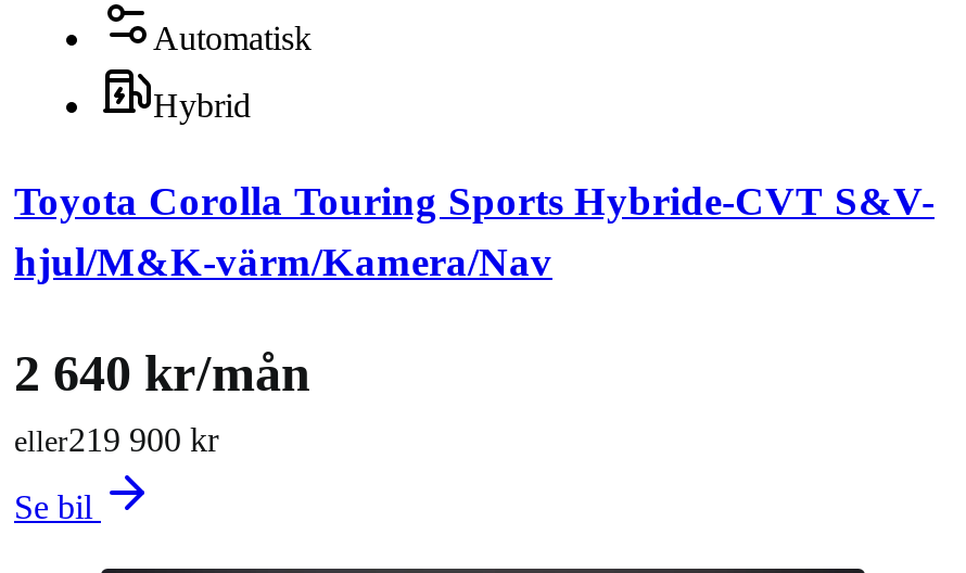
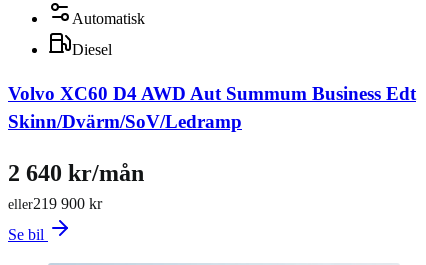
- Hybrid
+ Diesel

- Toyota Corolla Touring Sports Hybride-CVT S&V-
- hjul/M&K-värm/Kamera/Nav
+ Volvo XC60 D4 AWD Aut Summum Business Edt
+ Skinn/Dvärm/SoV/Ledramp
